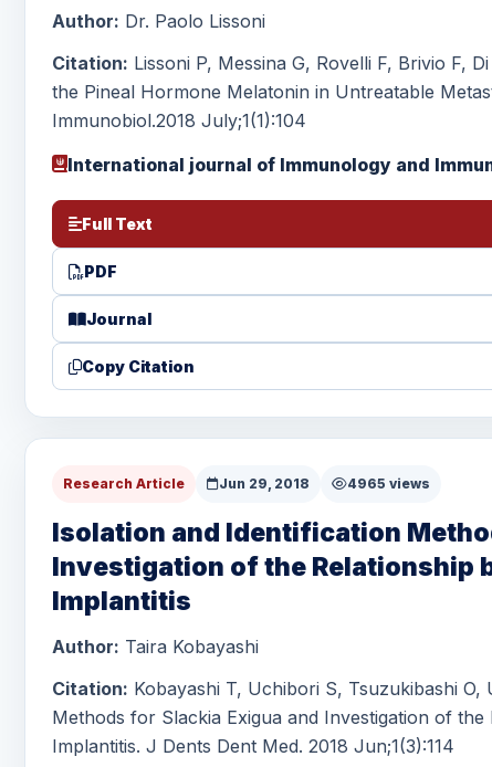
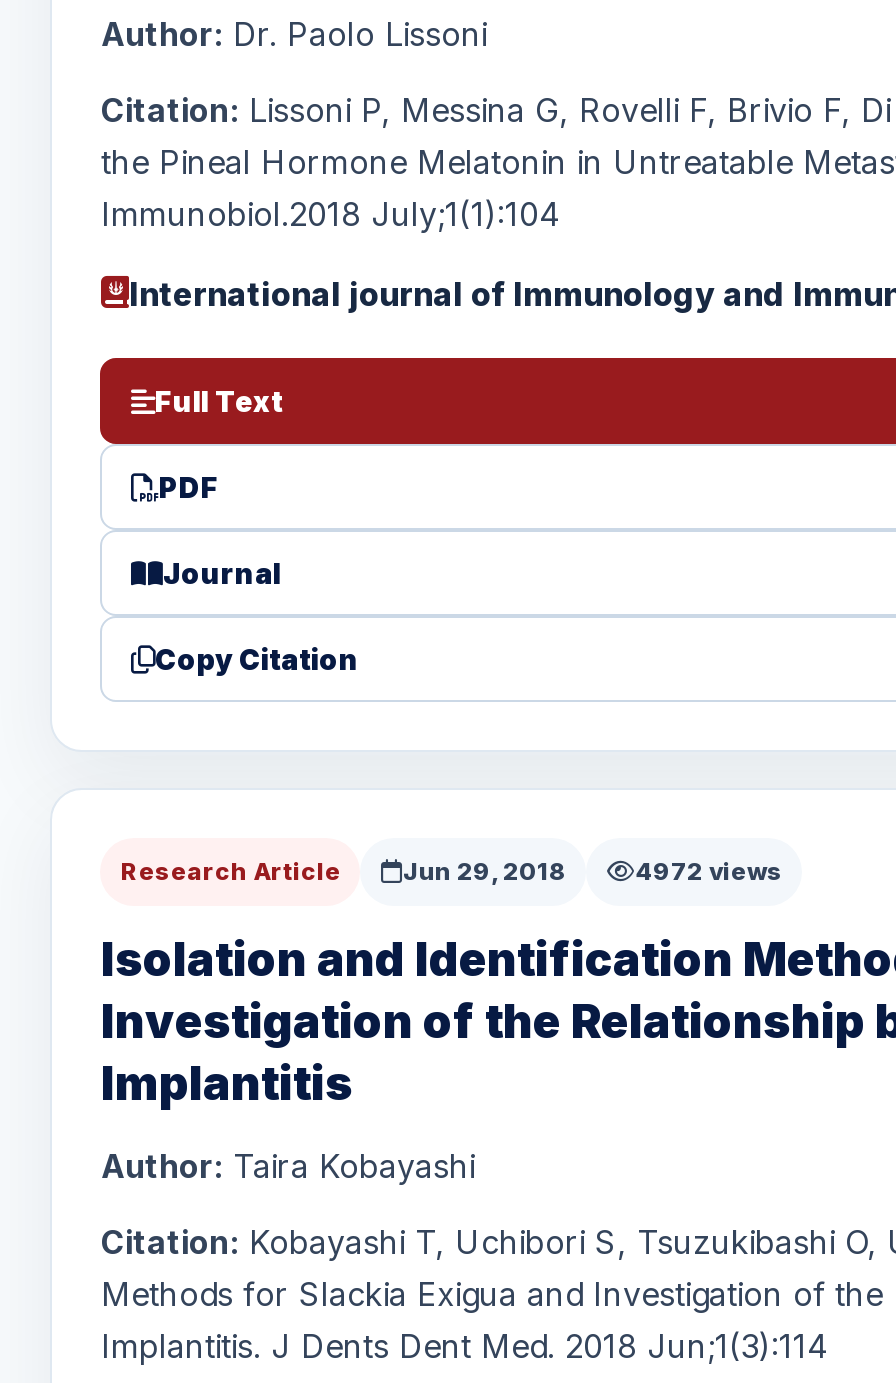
- 4965 views
+ 4972 views
